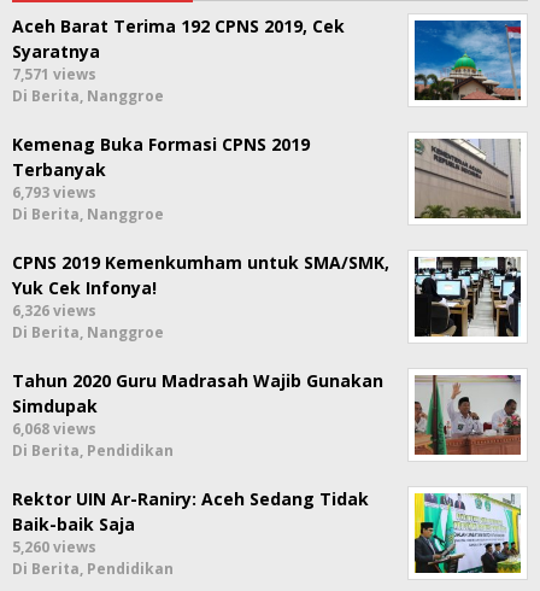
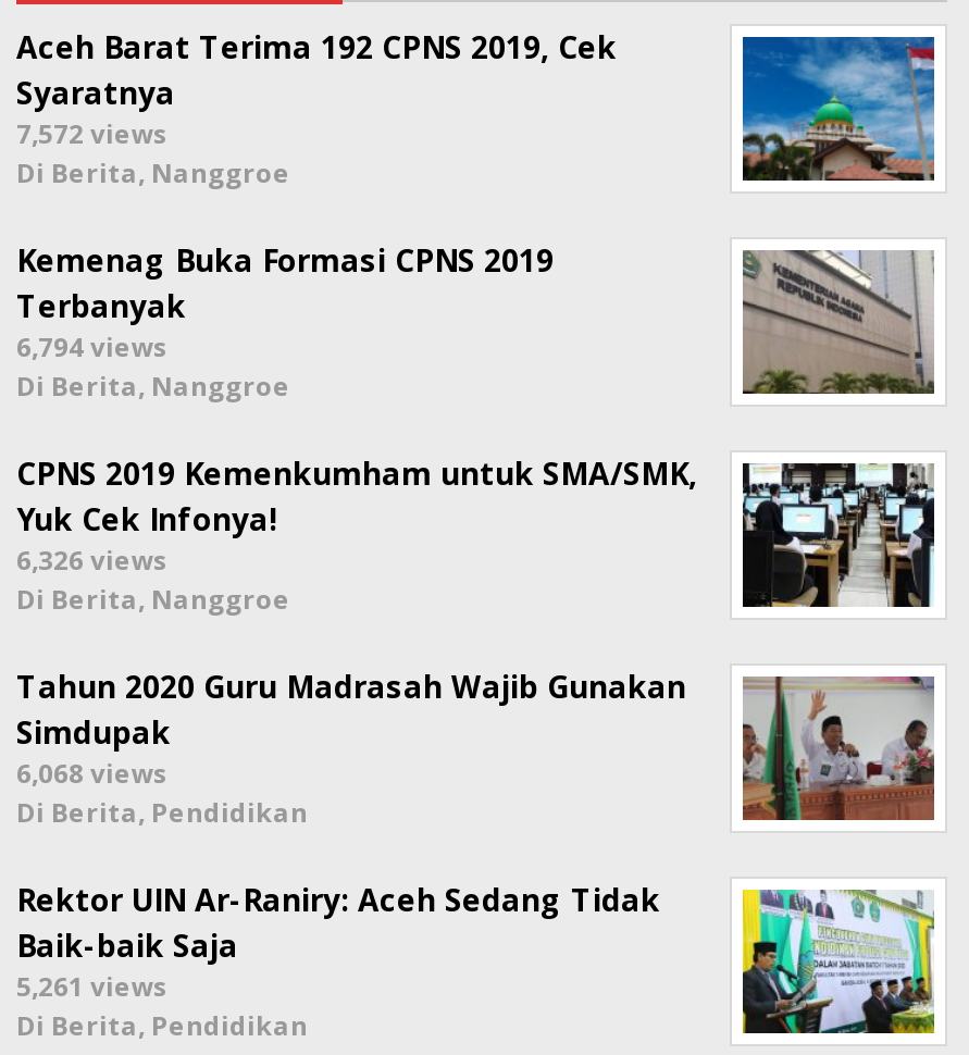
- 7,571 views
+ 7,572 views

- 6,793 views
+ 6,794 views

- 5,260 views
+ 5,261 views
